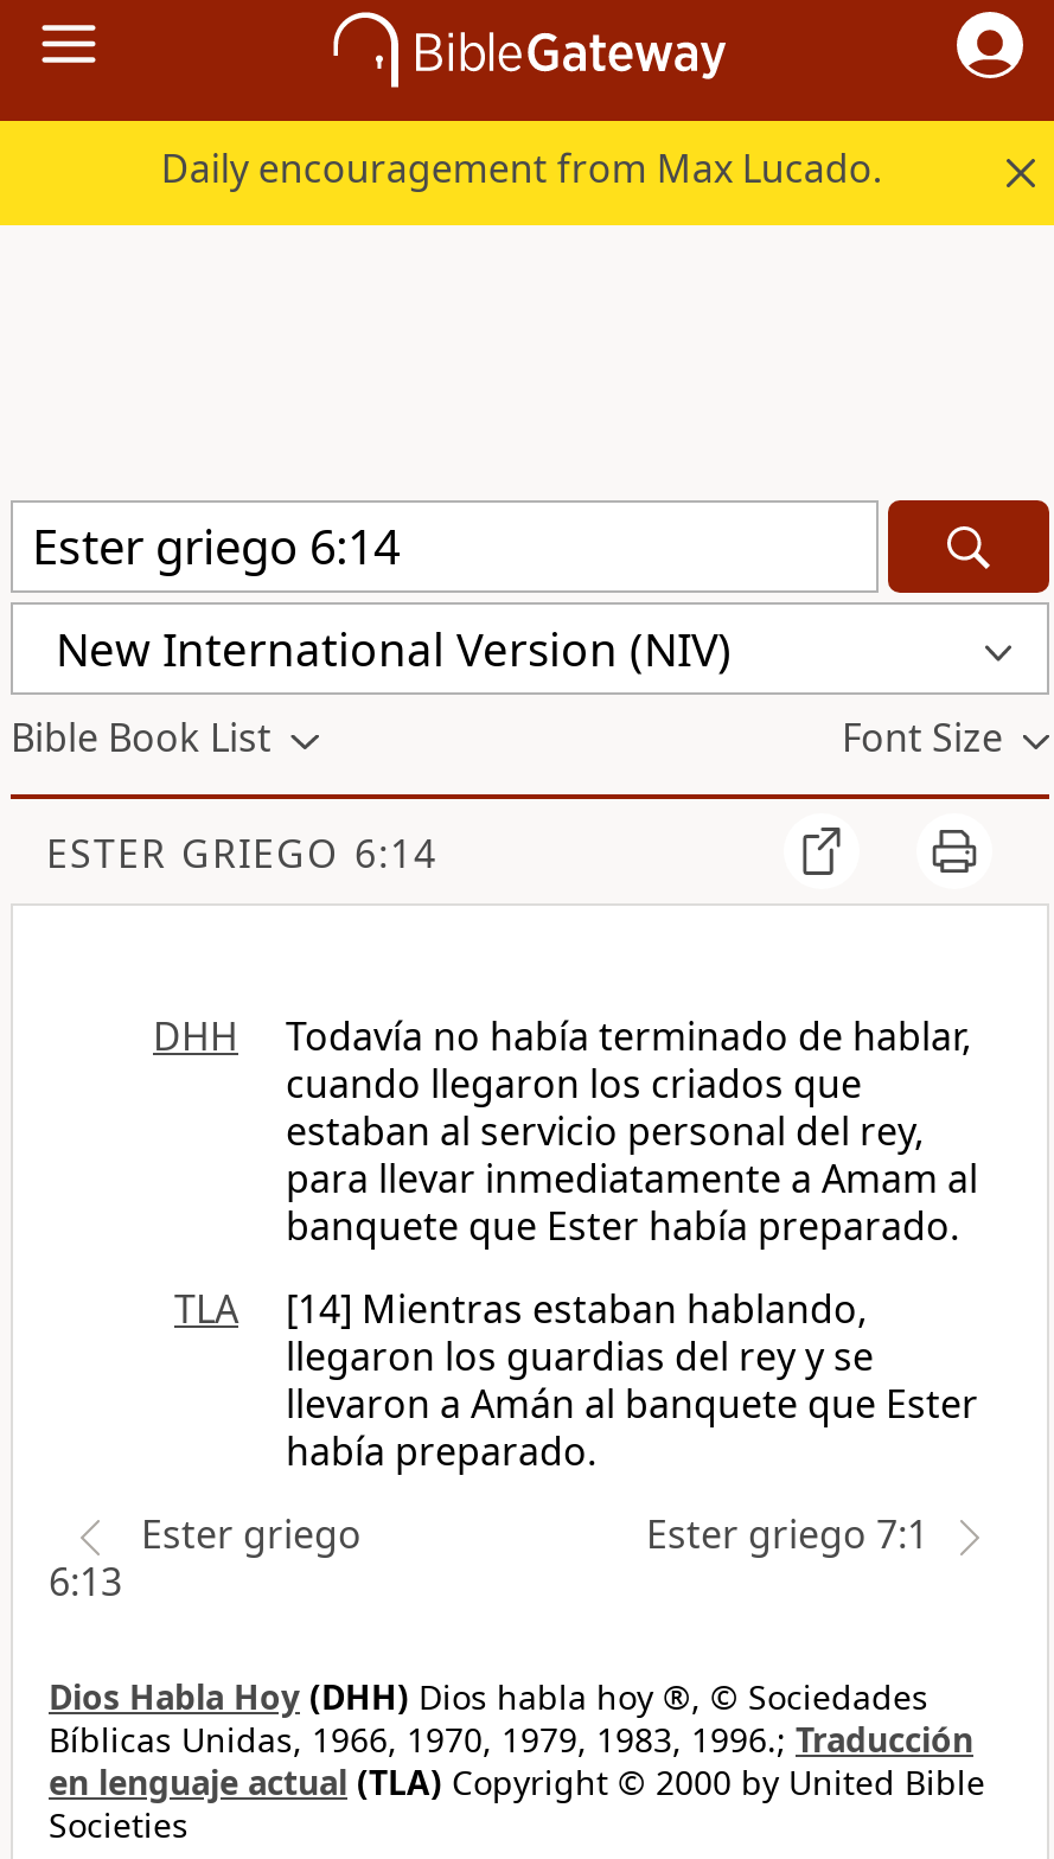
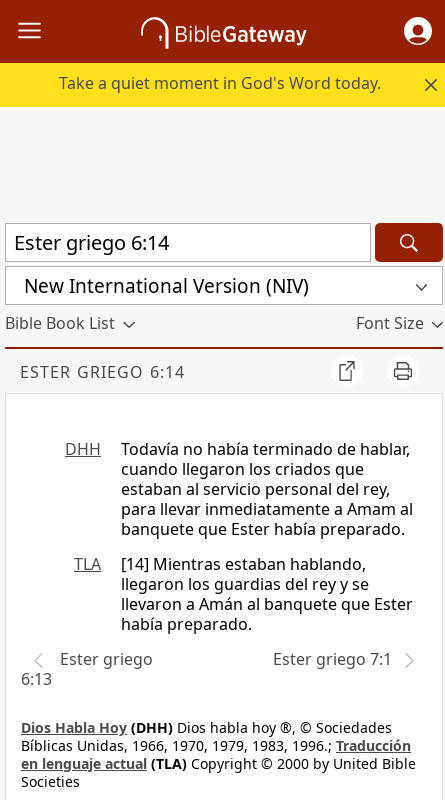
- Daily encouragement from Max Lucado.
+ Take a quiet moment in God's Word today.
